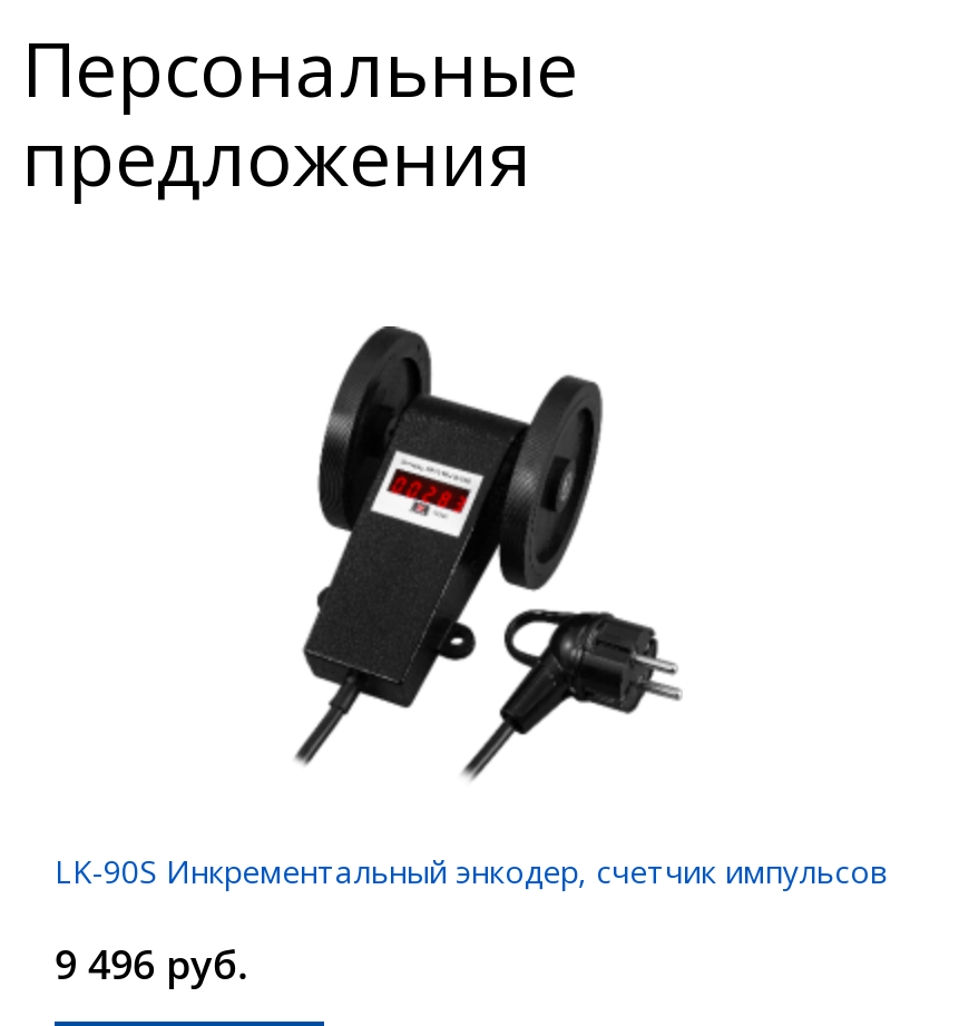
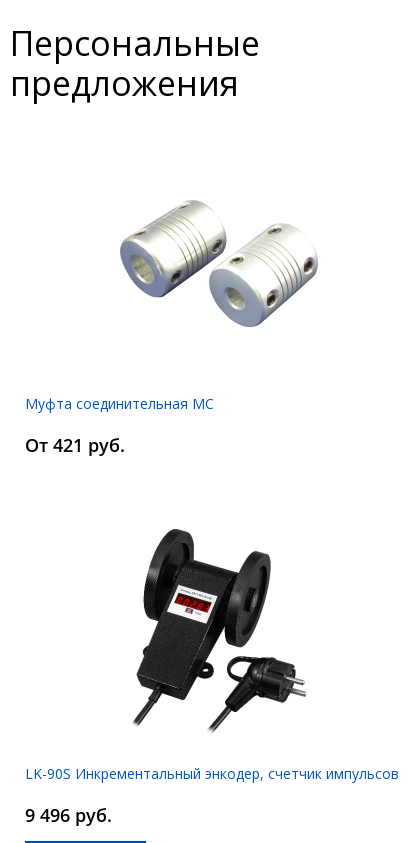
+ Муфта соединительная МС
+ От 421 руб.

+ [image]
